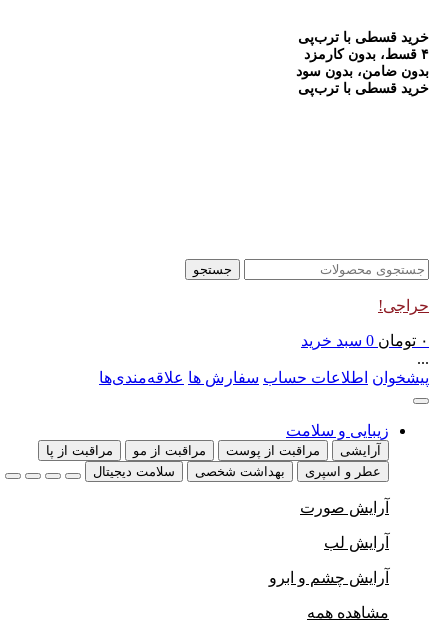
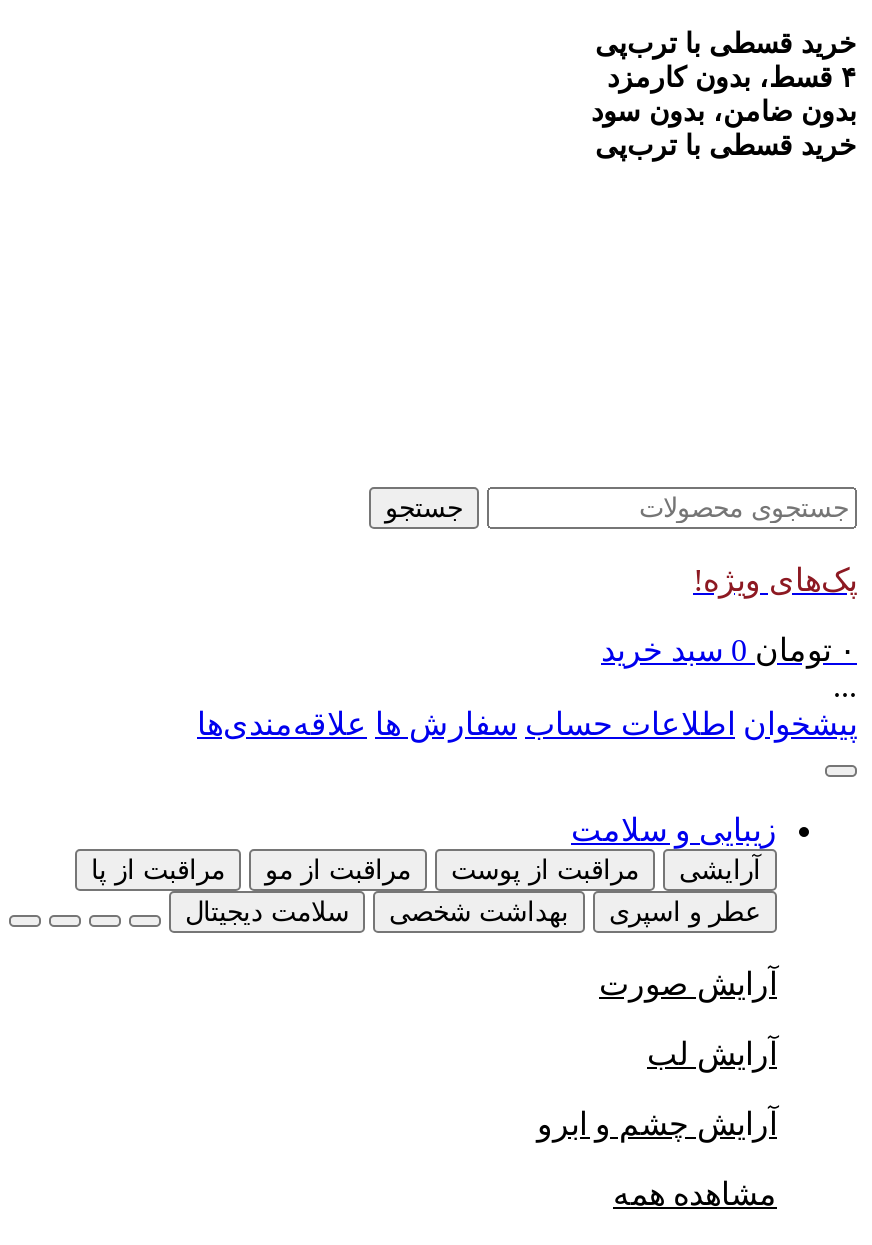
- حراجی!
+ پک‌های ویژه!
